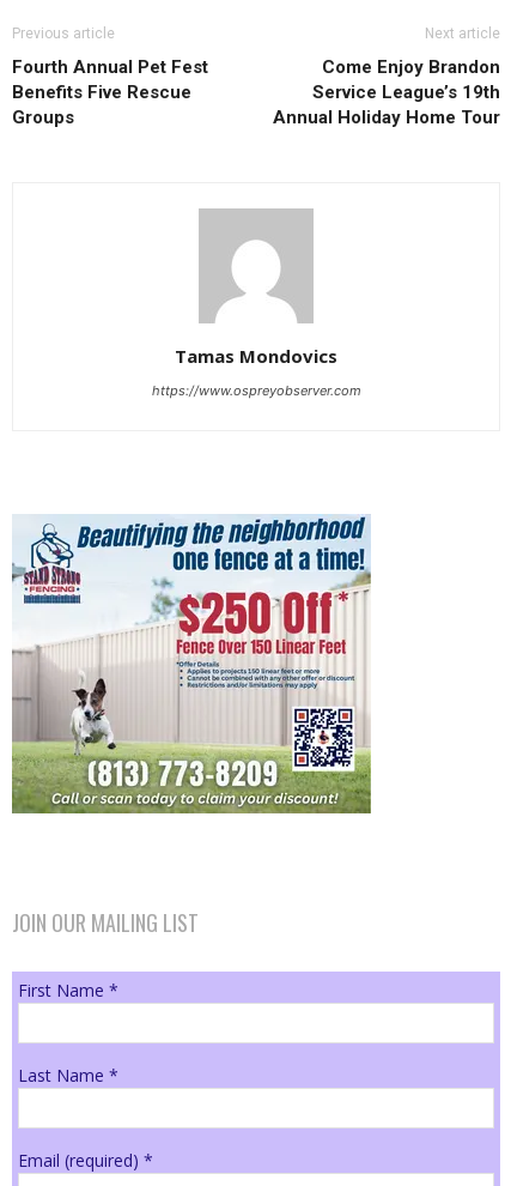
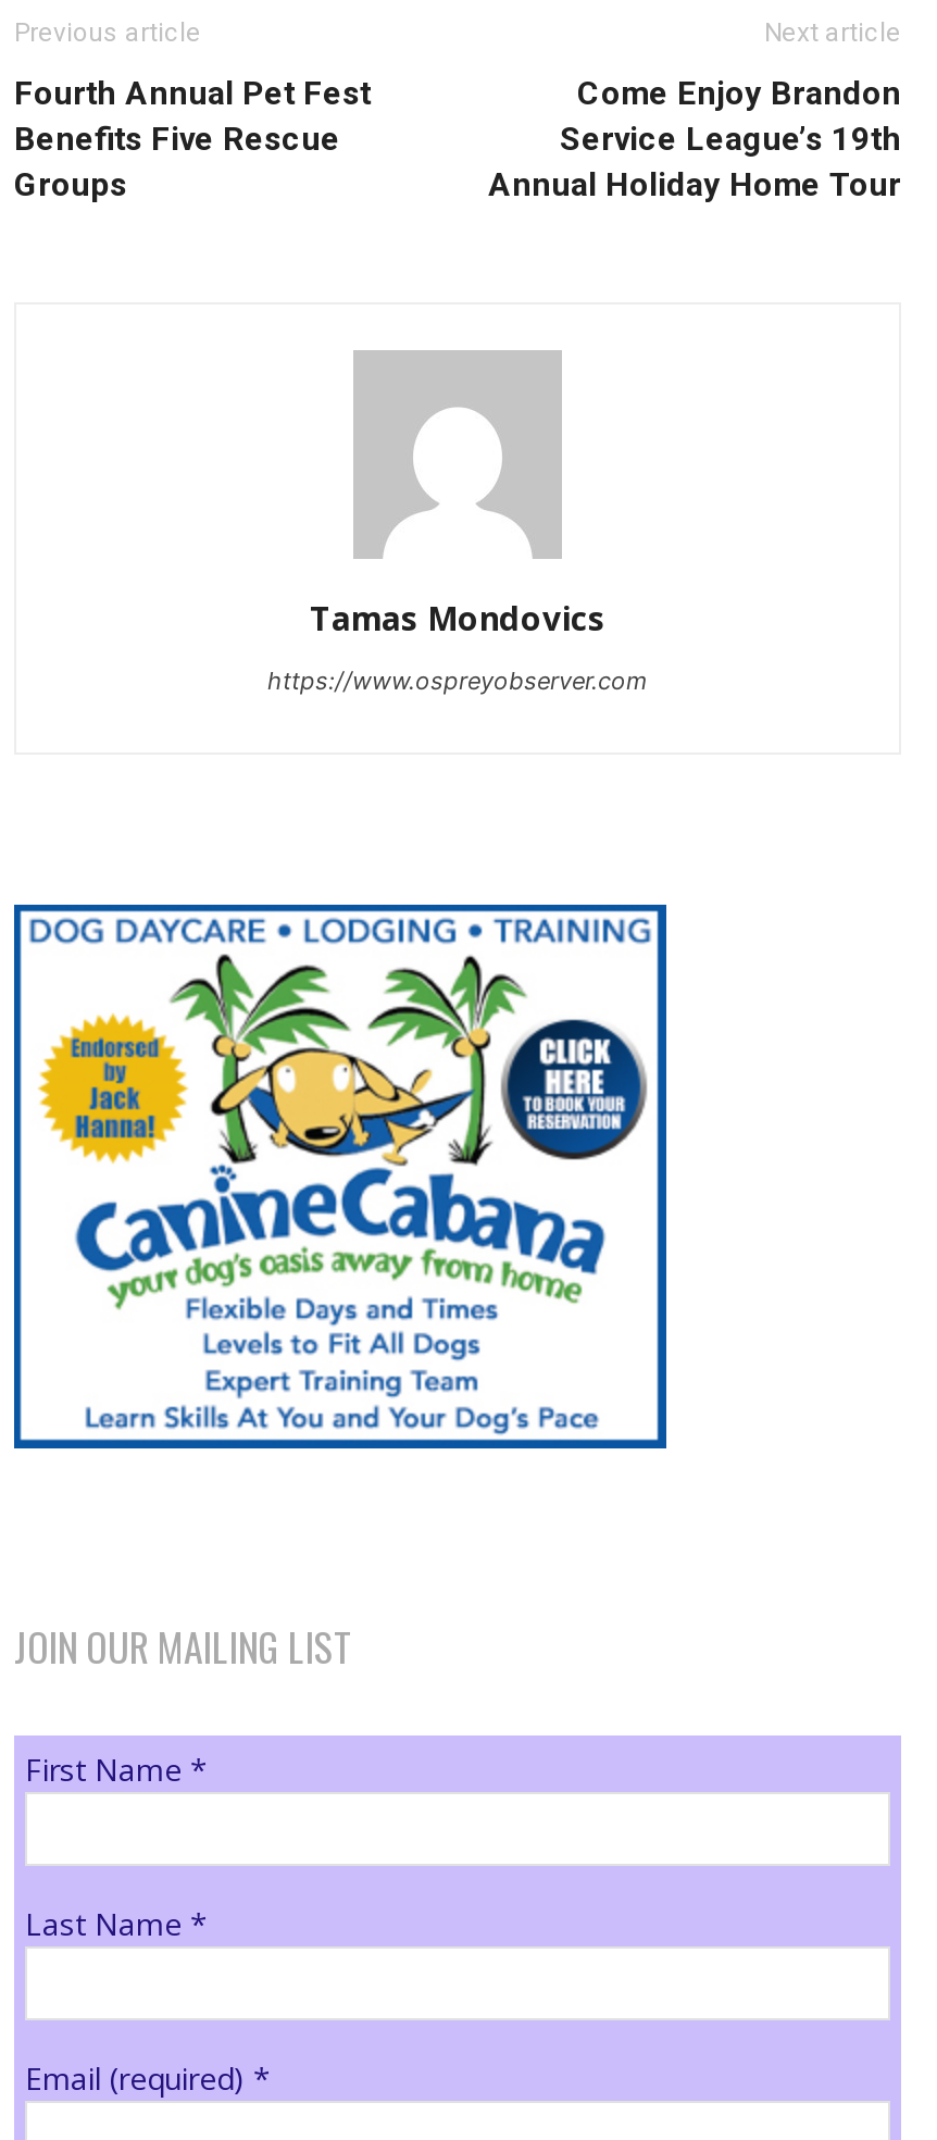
- [image]
+ [image]
